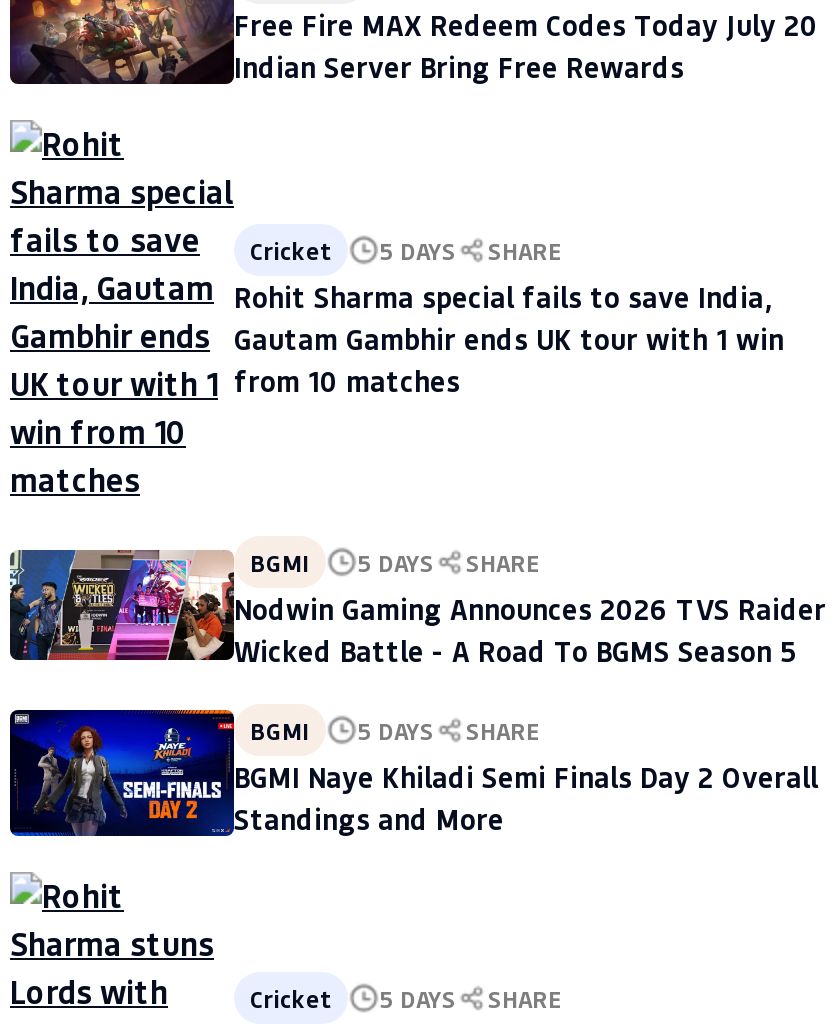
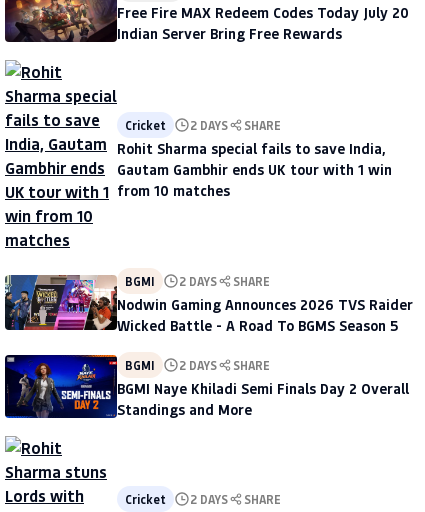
- Cricket 5 DAYS SHARE
+ Cricket 2 DAYS SHARE

- BGMI 5 DAYS SHARE
+ BGMI 2 DAYS SHARE

- BGMI 5 DAYS SHARE
+ BGMI 2 DAYS SHARE

- Cricket 5 DAYS SHARE
+ Cricket 2 DAYS SHARE
